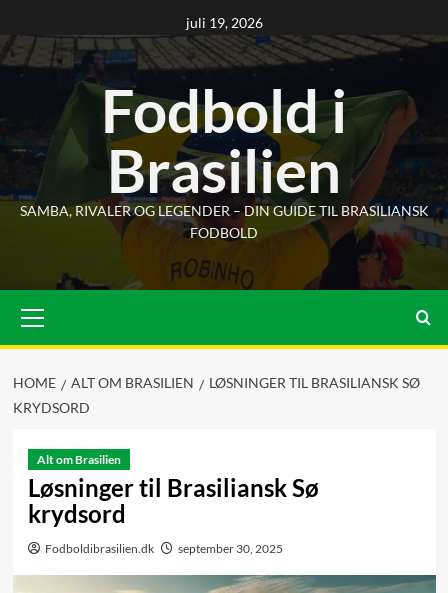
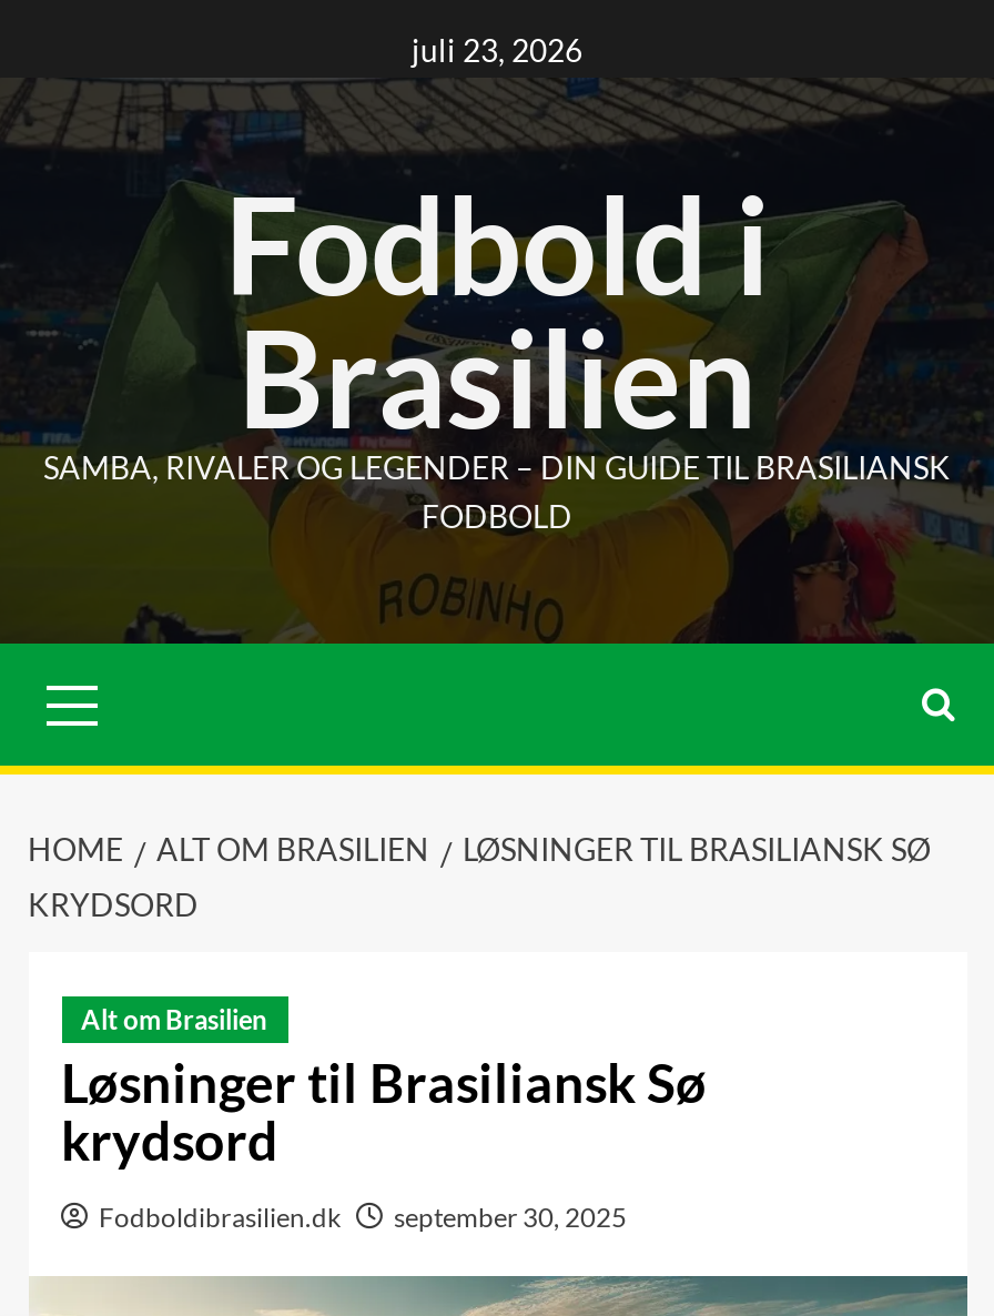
- juli 19, 2026
+ juli 23, 2026
